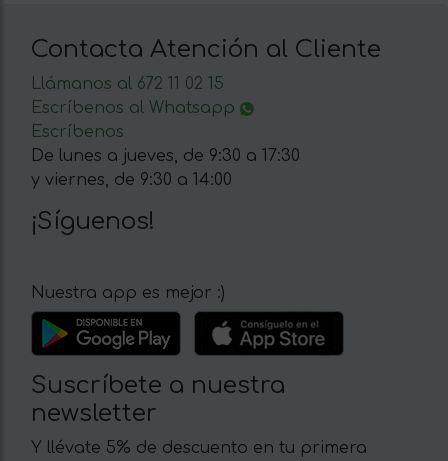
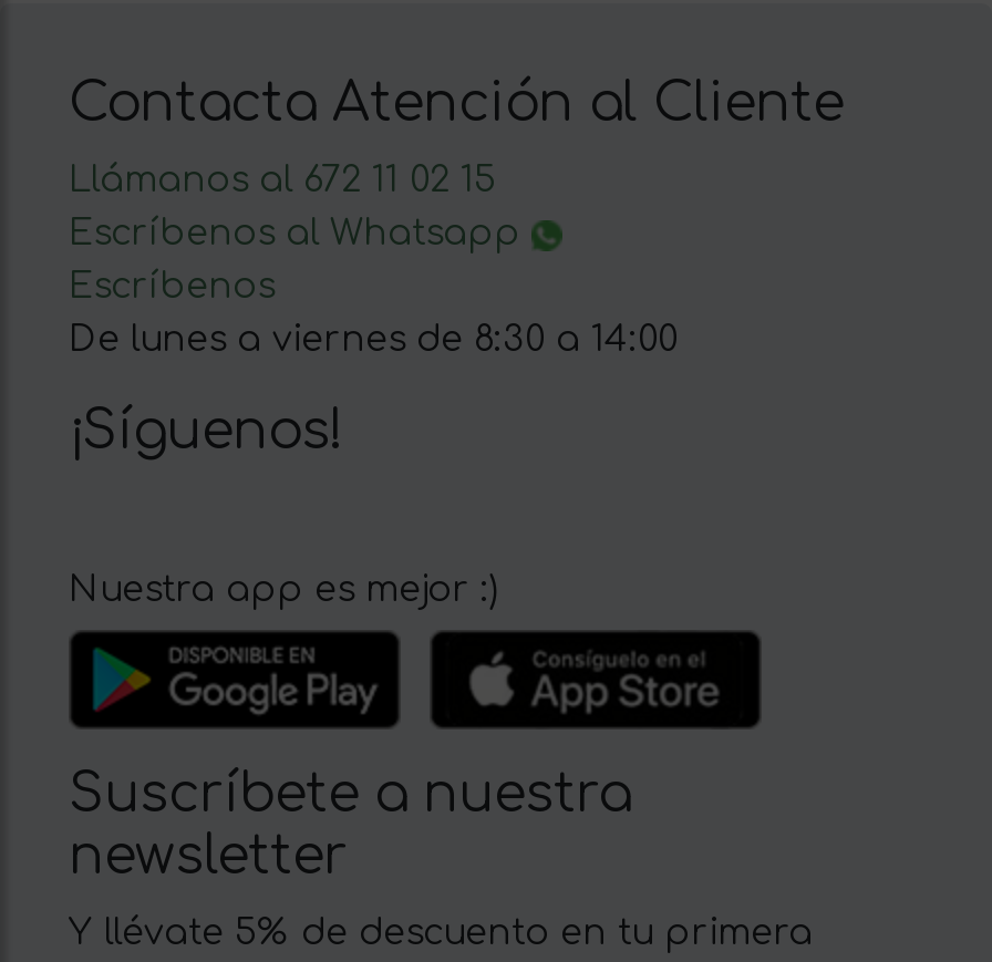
- De lunes a jueves, de 9:30 a 17:30
- y viernes, de 9:30 a 14:00
+ De lunes a viernes de 8:30 a 14:00
